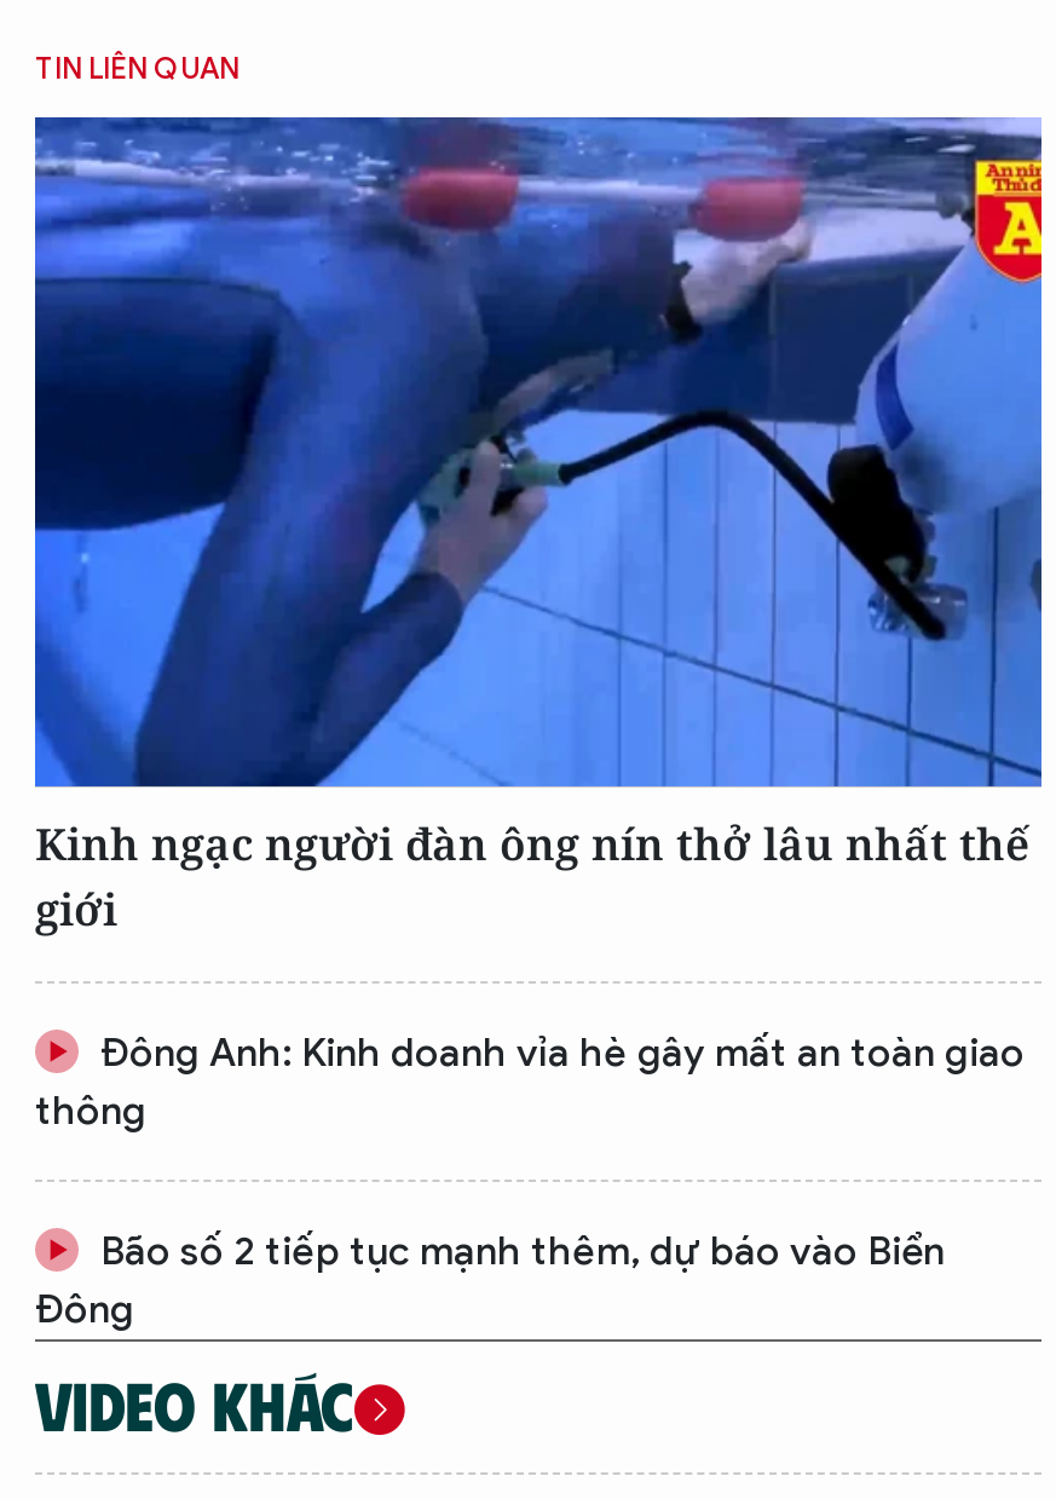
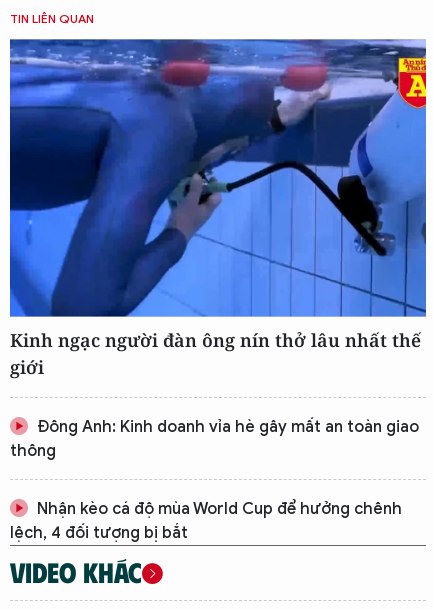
- Bão số 2 tiếp tục mạnh thêm, dự báo vào Biển
- Đông
+ Nhận kèo cá độ mùa World Cup để hưởng chênh
+ lệch, 4 đối tượng bị bắt
